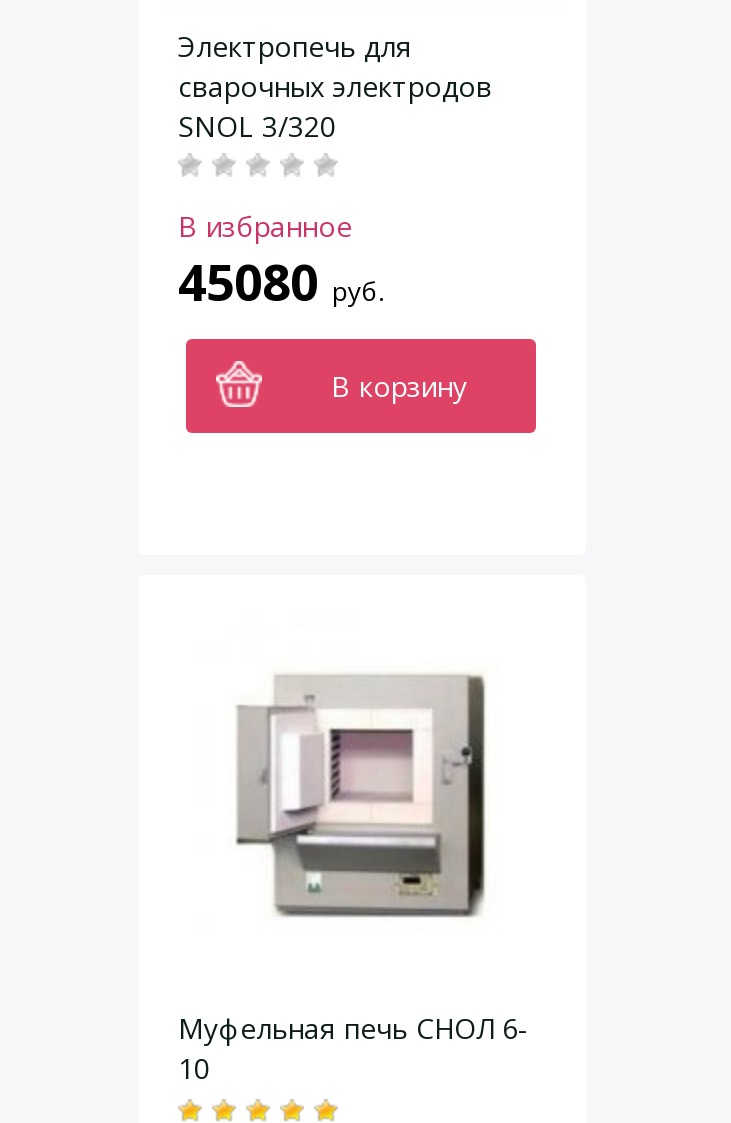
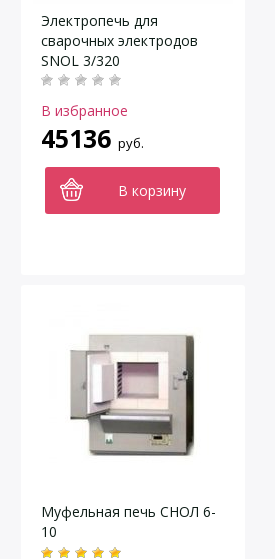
- 45080 руб.
+ 45136 руб.
